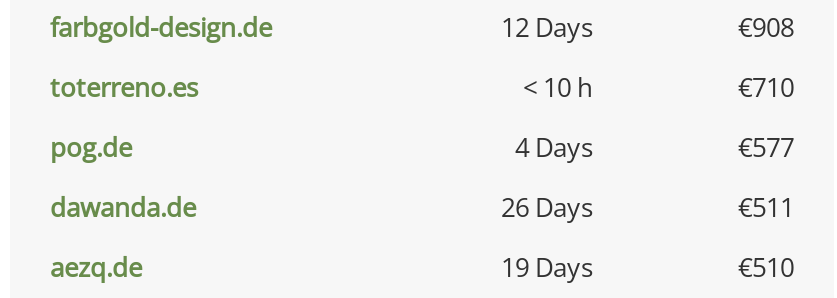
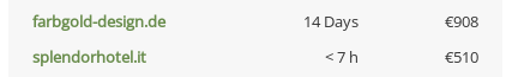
- 12 Days
+ 14 Days

- toterreno.es
- < 10 h
- €710
- pog.de
- 4 Days
- €577
- dawanda.de
- 26 Days
- €511
- aezq.de
- 19 Days
+ splendorhotel.it
+ < 7 h
